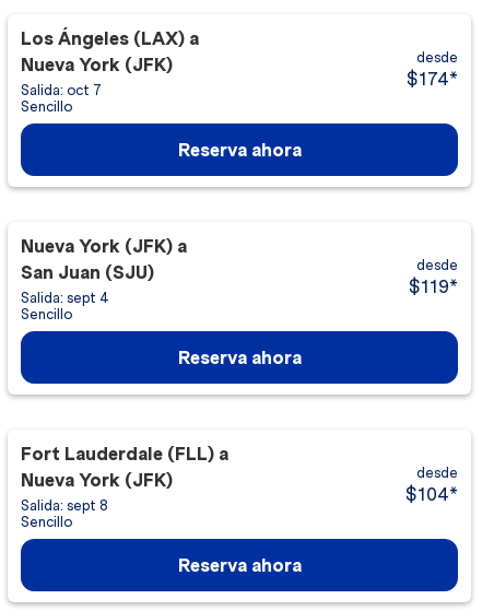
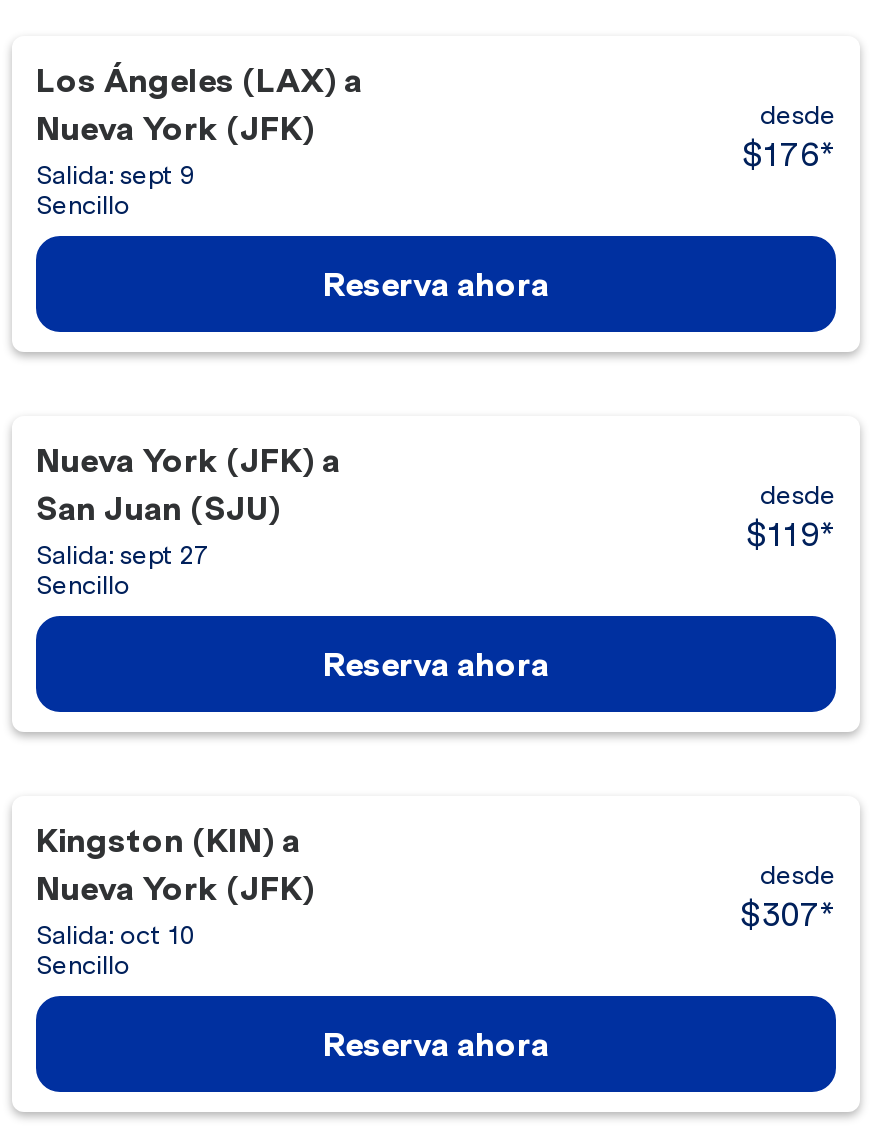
- $174*
+ $176*

- Salida: oct 7
+ Salida: sept 9

- Salida: sept 4
+ Salida: sept 27

- Fort Lauderdale (FLL) a
+ Kingston (KIN) a

- $104*
+ $307*

- Salida: sept 8
+ Salida: oct 10
